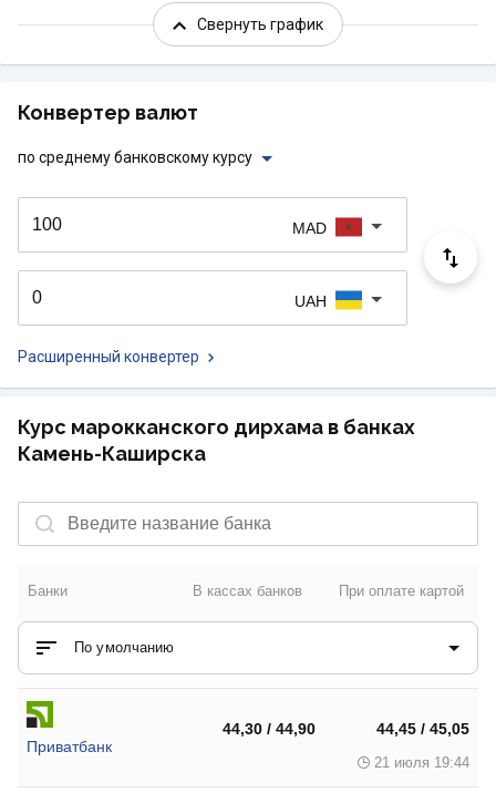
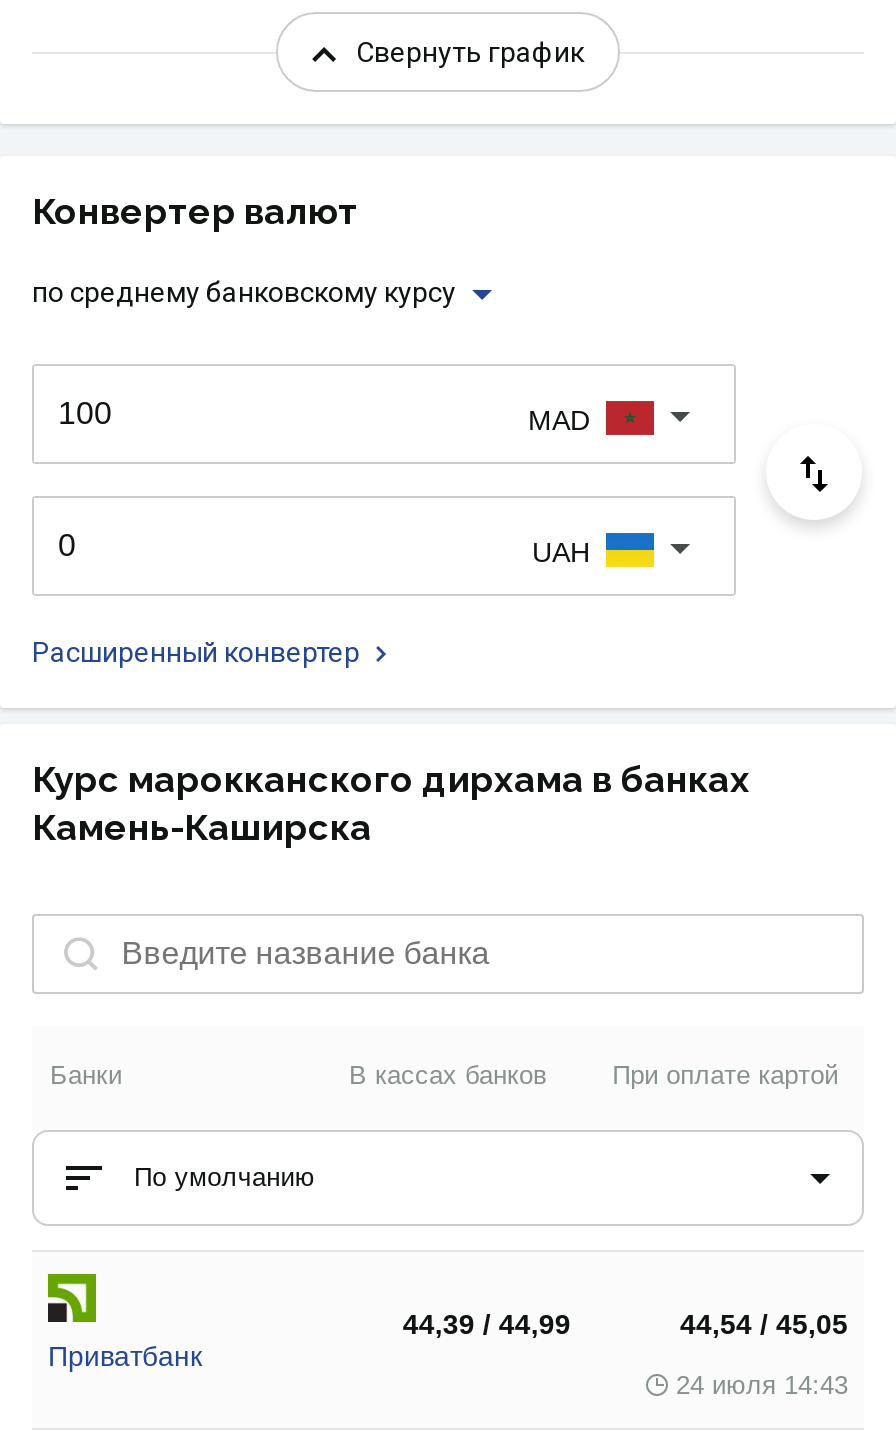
- 44,30 / 44,90
+ 44,39 / 44,99

- 44,45 / 45,05
+ 44,54 / 45,05

- 21 июля 19:44
+ 24 июля 14:43
